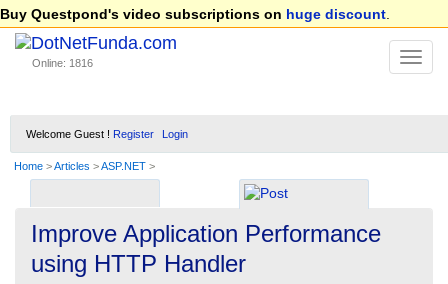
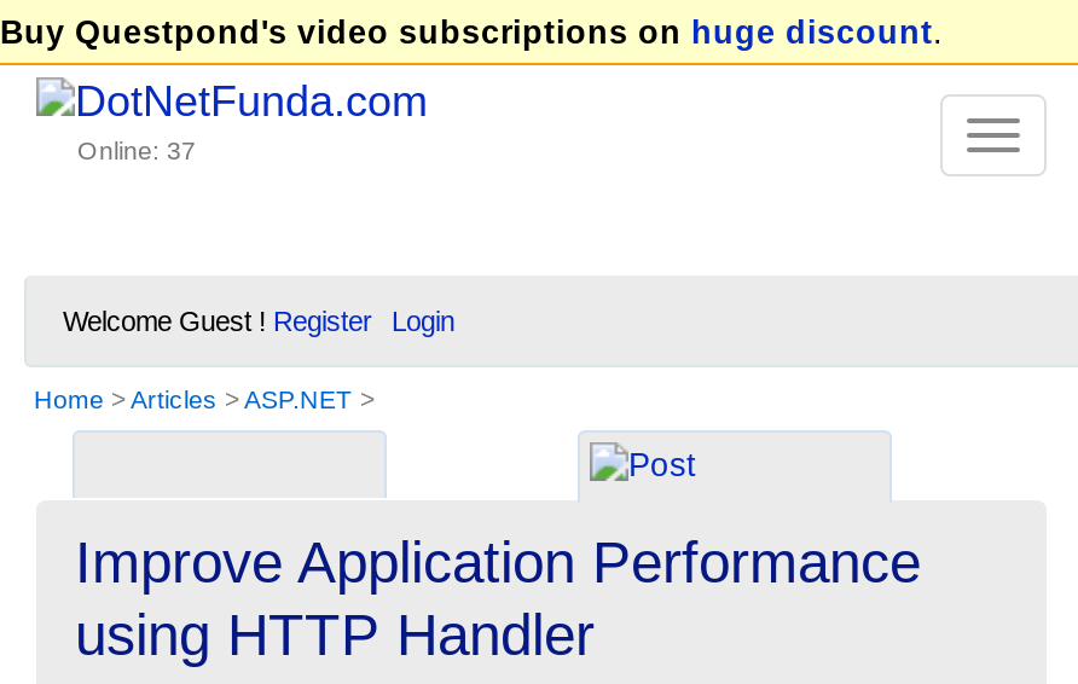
- Online: 1816
+ Online: 37
